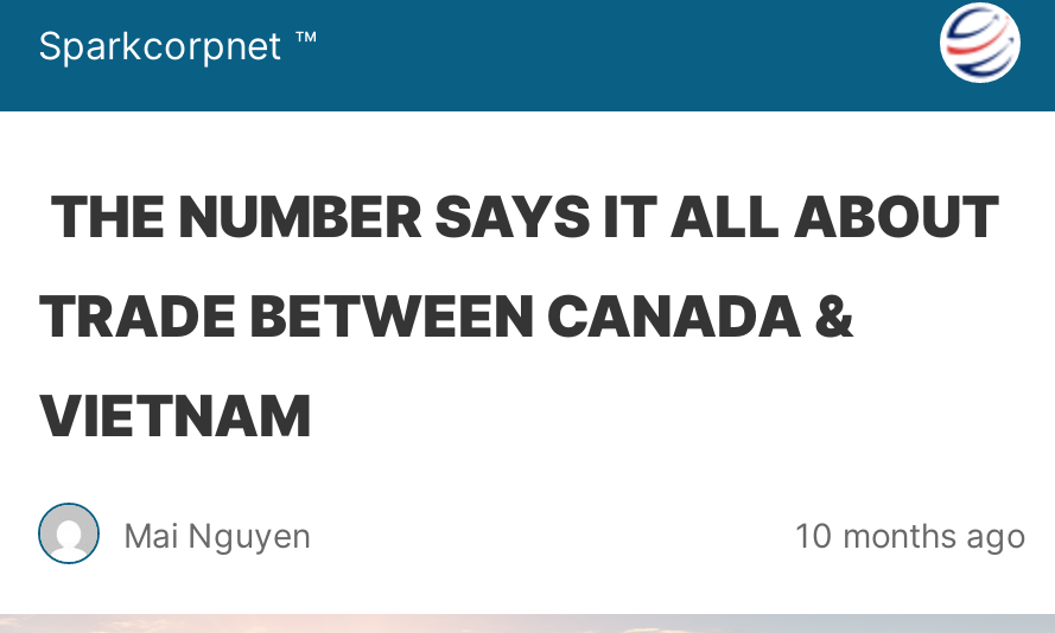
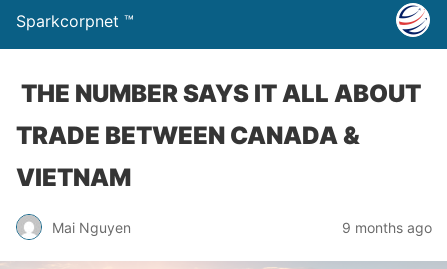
- 10 months ago
+ 9 months ago
